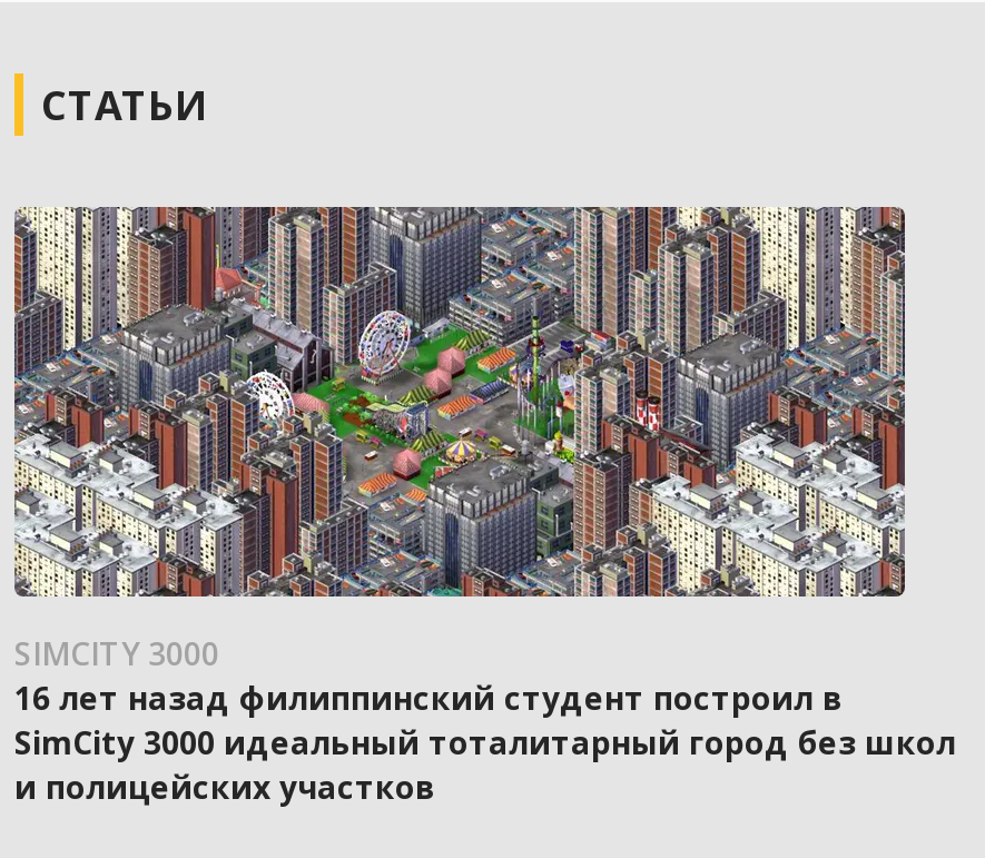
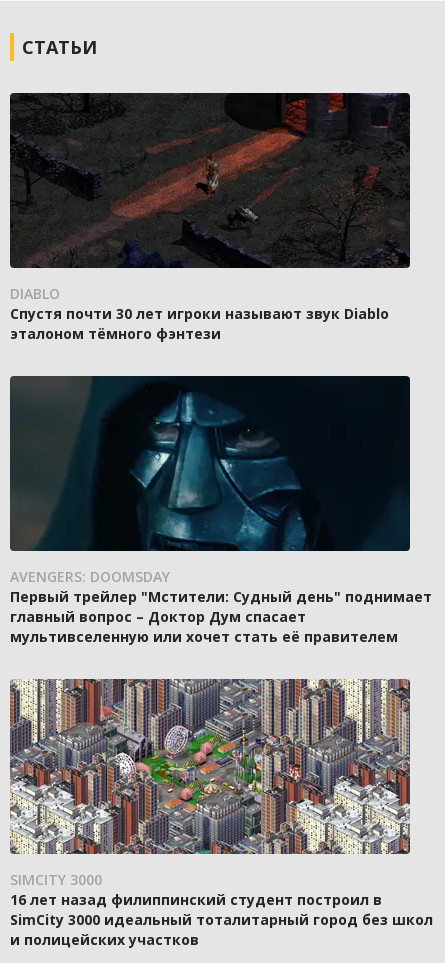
+ [image]
+ DIABLO
+ Спустя почти 30 лет игроки называют звук Diablo
+ эталоном тёмного фэнтези

+ [image]
+ AVENGERS: DOOMSDAY
+ Первый трейлер "Мстители: Судный день" поднимает
+ главный вопрос – Доктор Дум спасает
+ мультивселенную или хочет стать её правителем
